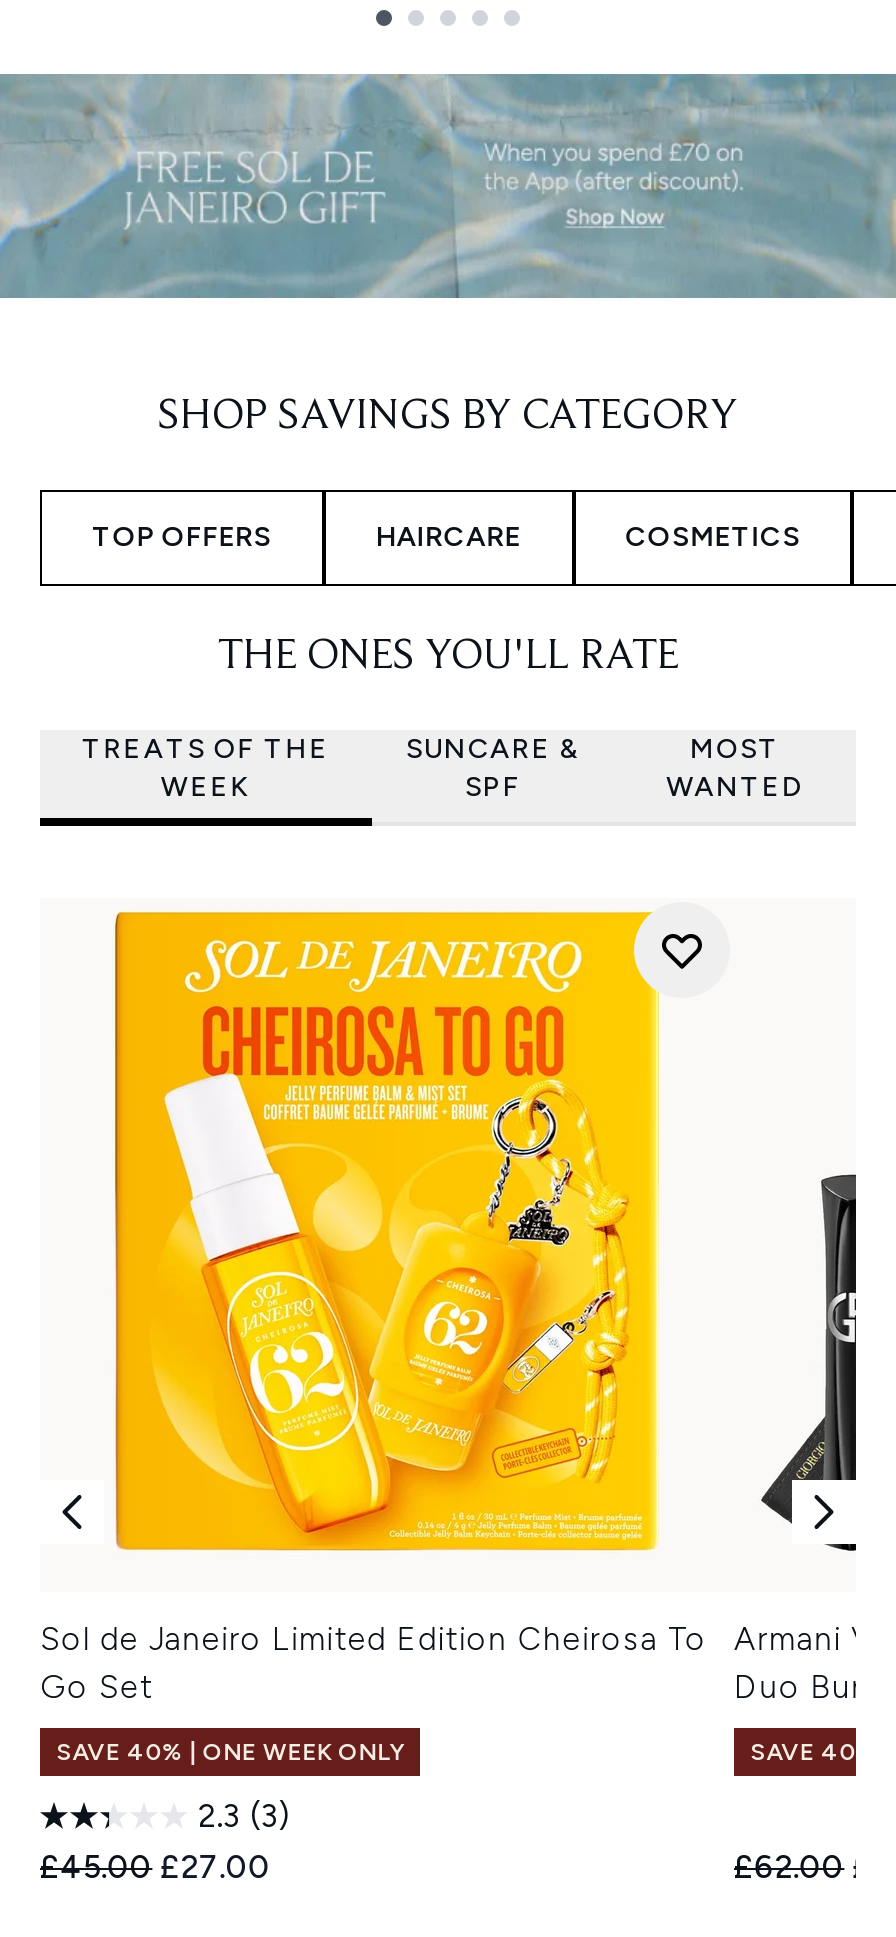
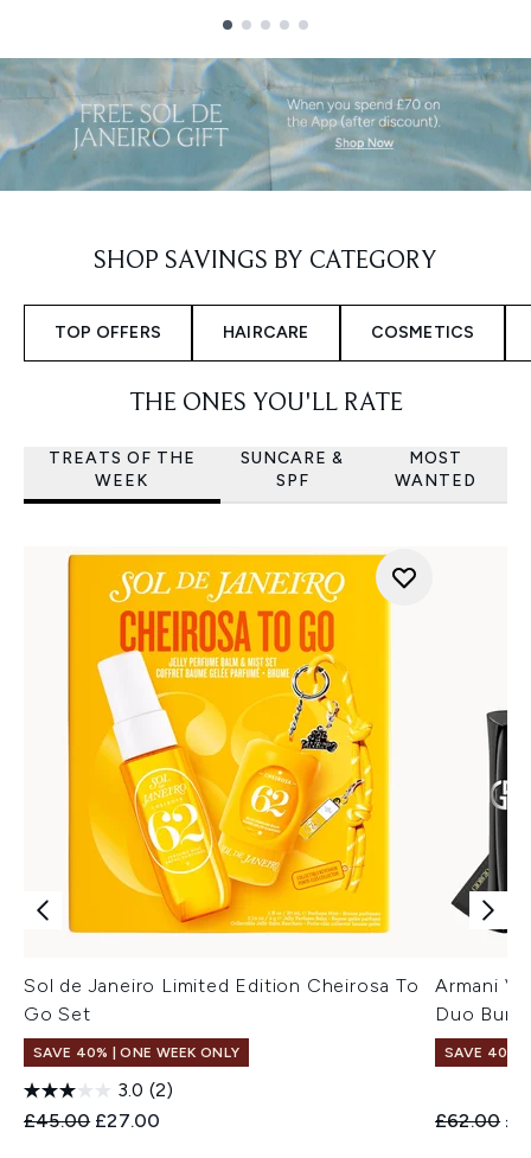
- 2.3 (3)
+ 3.0 (2)
